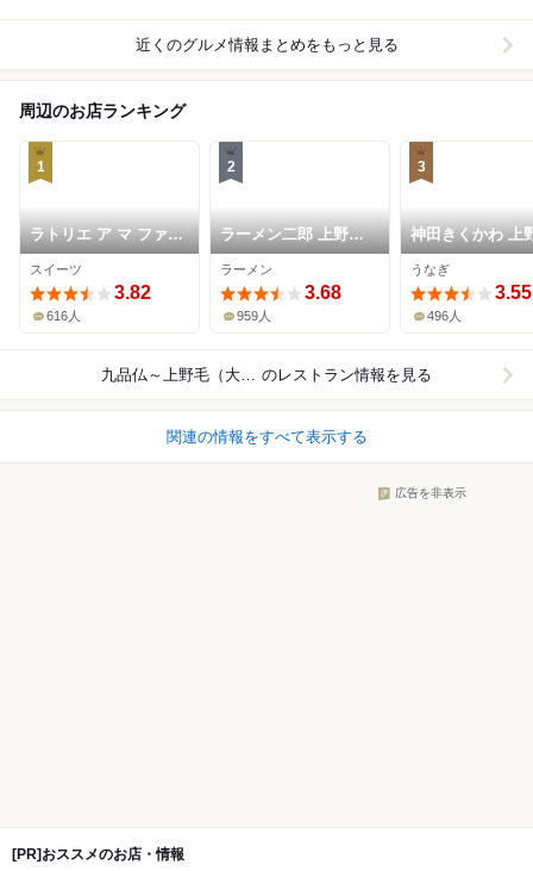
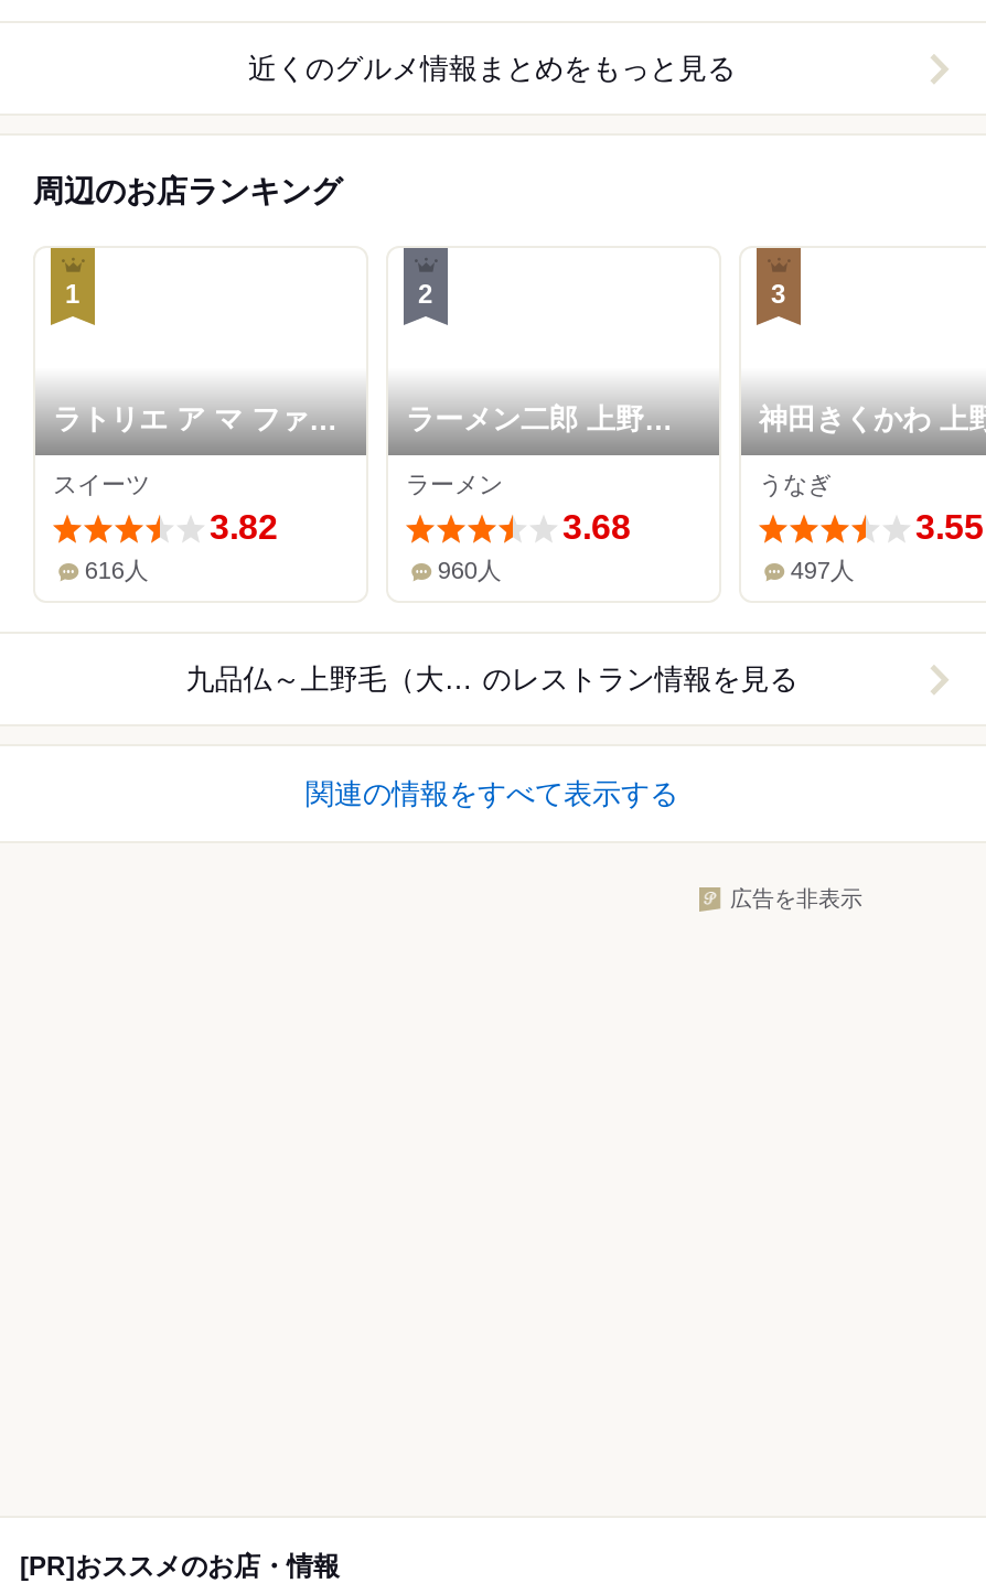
- 959人
+ 960人

- 496人
+ 497人
